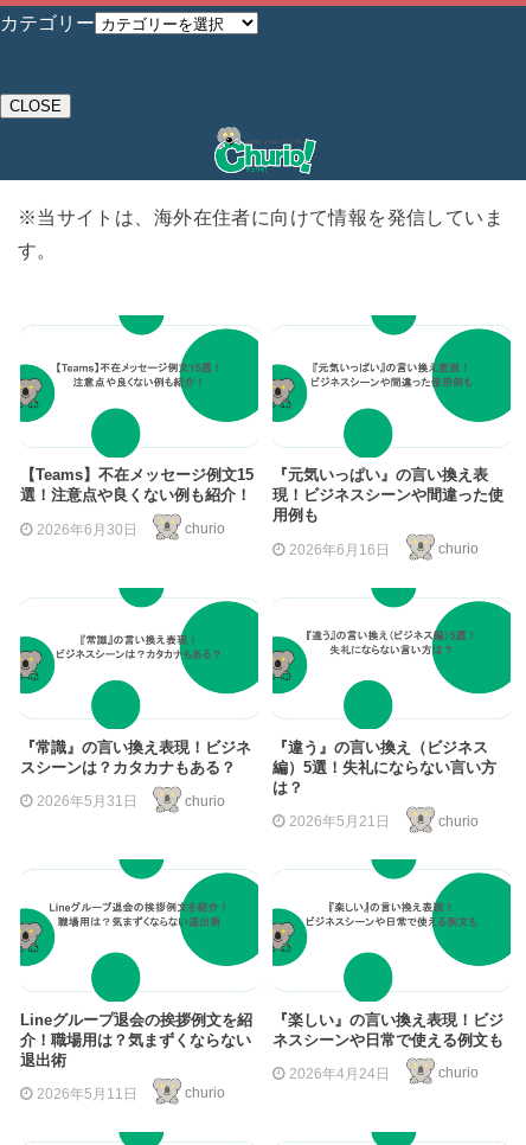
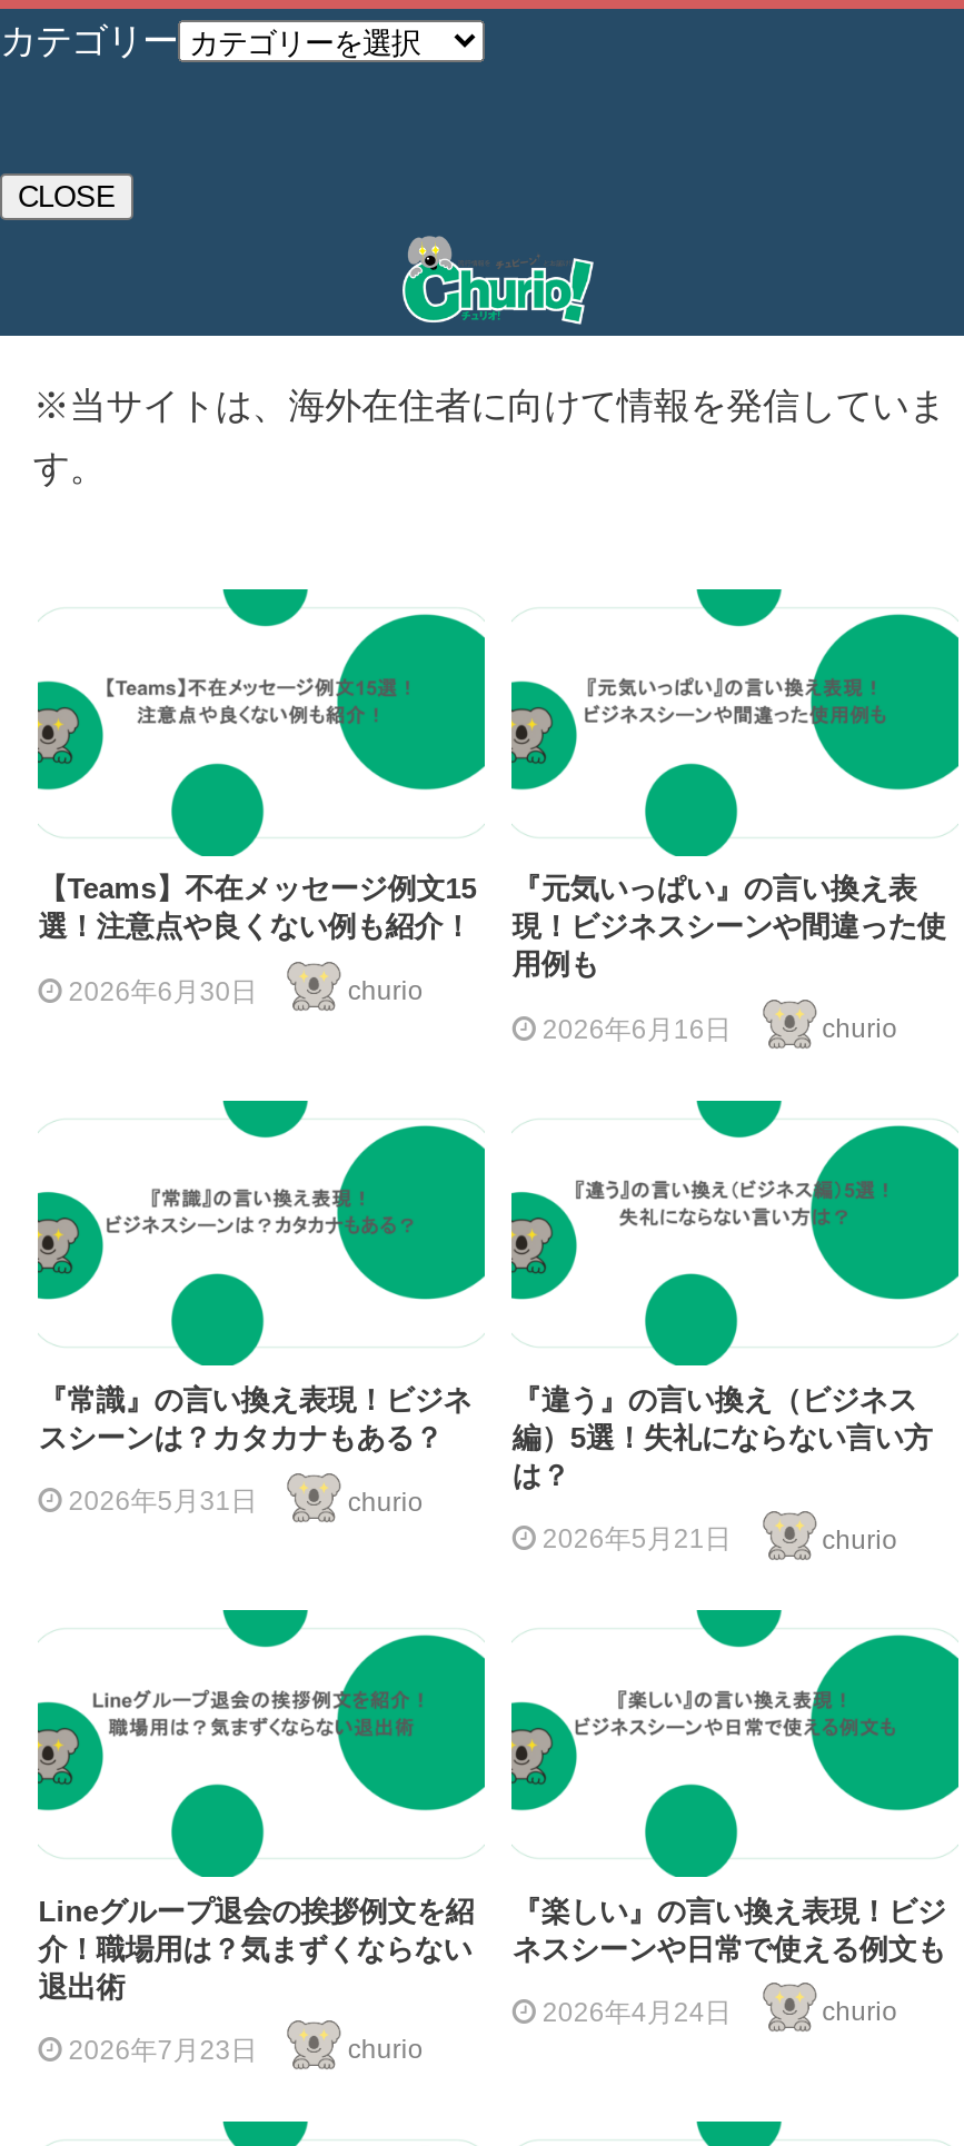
- 2026年5月11日
+ 2026年7月23日
